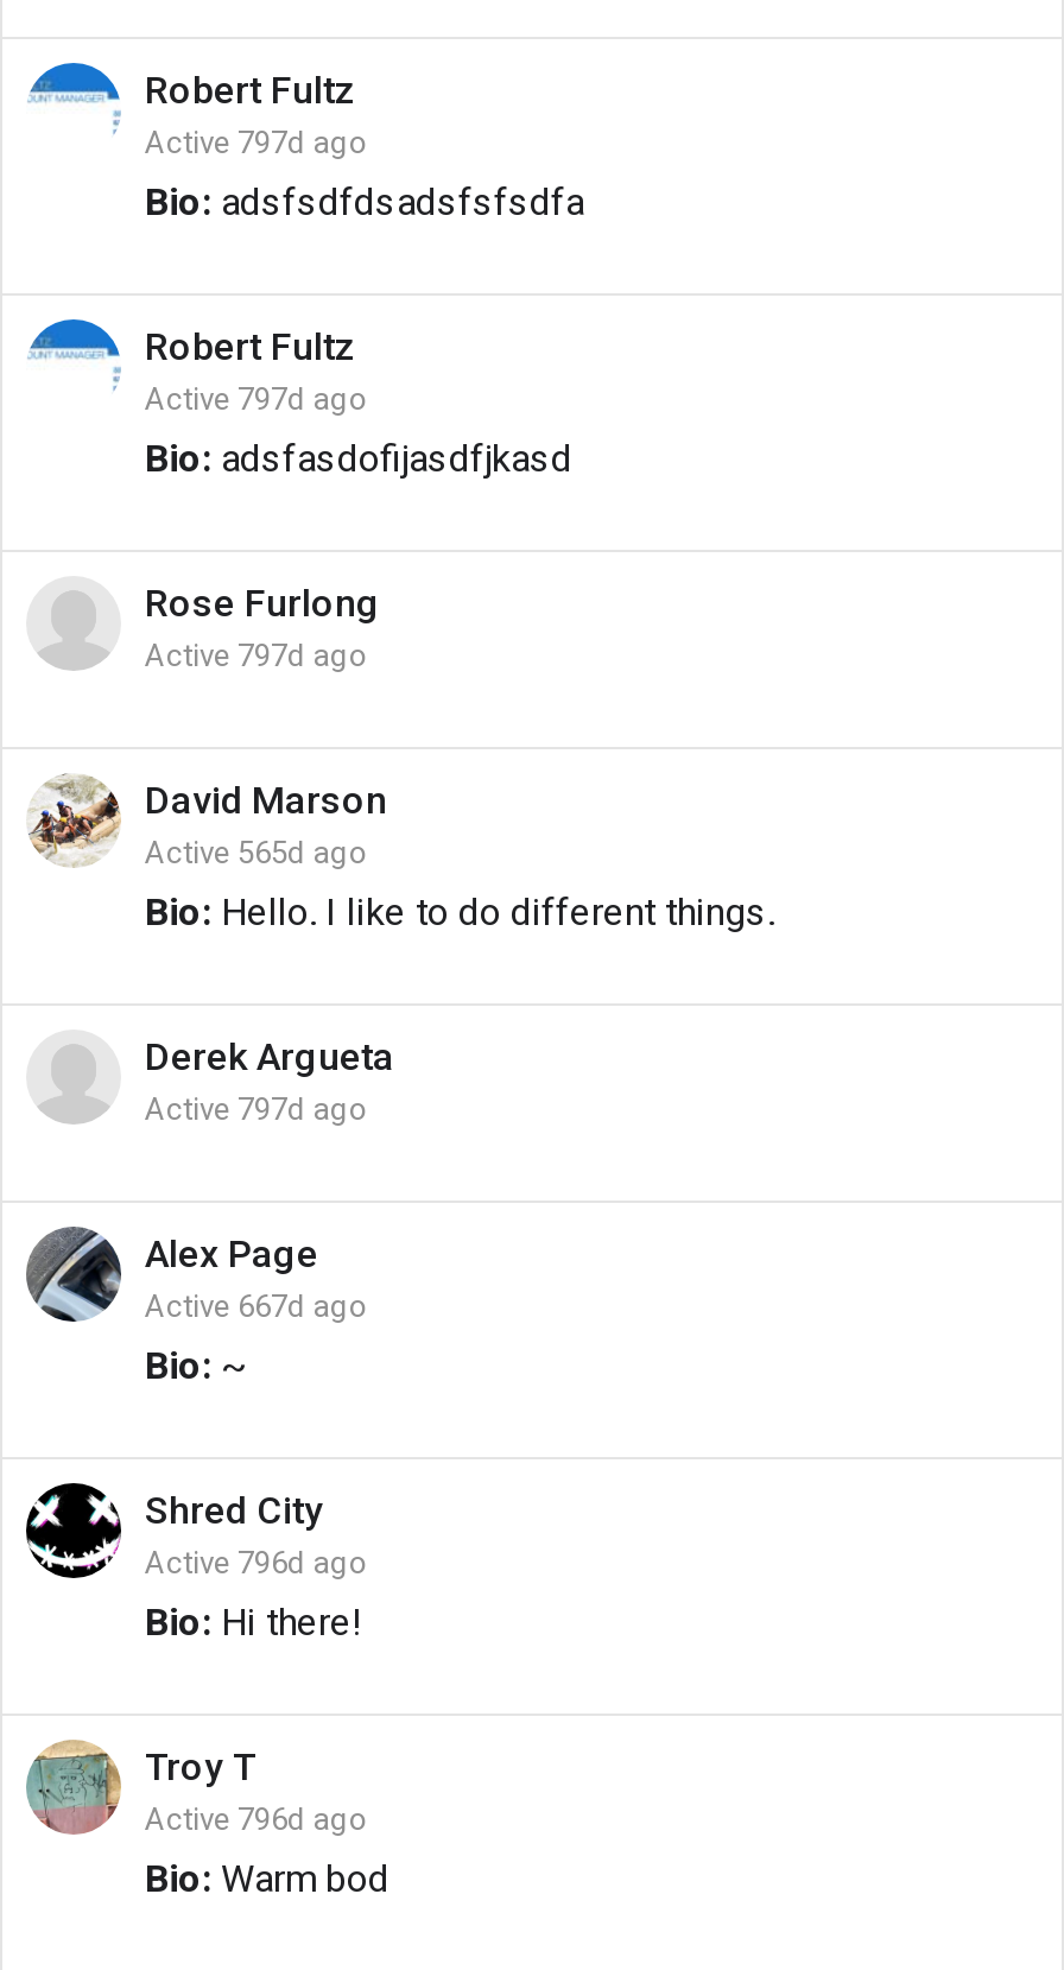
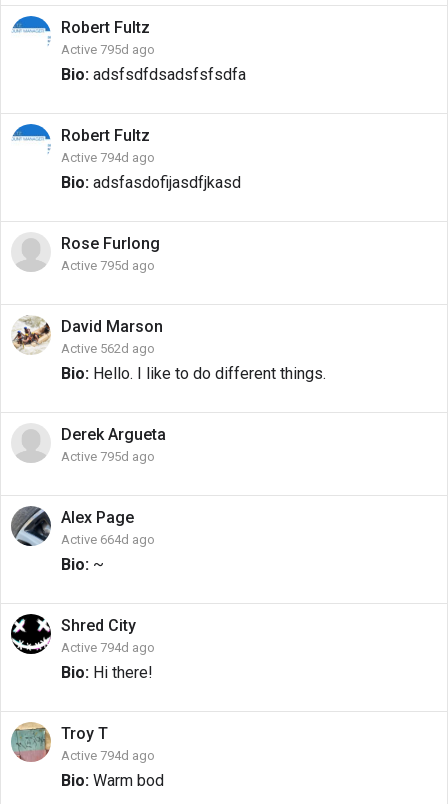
- Active 797d ago
+ Active 795d ago

- Active 797d ago
+ Active 794d ago

- Active 797d ago
+ Active 795d ago

- Active 565d ago
+ Active 562d ago

- Active 797d ago
+ Active 795d ago

- Active 667d ago
+ Active 664d ago

- Active 796d ago
+ Active 794d ago

- Active 796d ago
+ Active 794d ago
